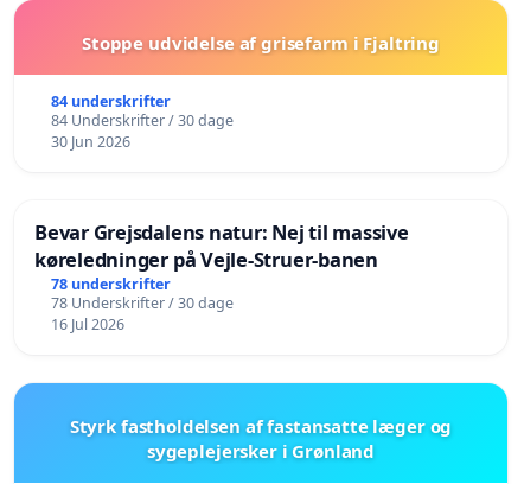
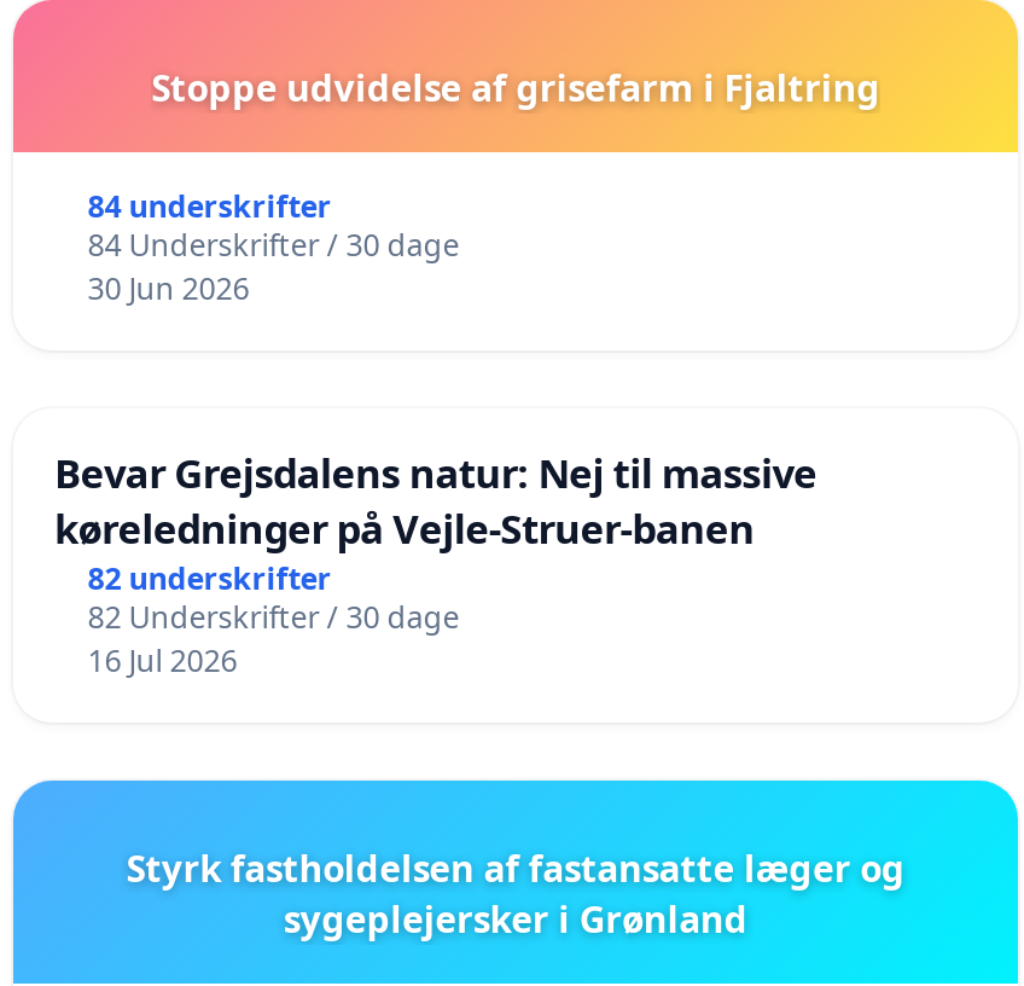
- 78 underskrifter
+ 82 underskrifter

- 78 Underskrifter / 30 dage
+ 82 Underskrifter / 30 dage
